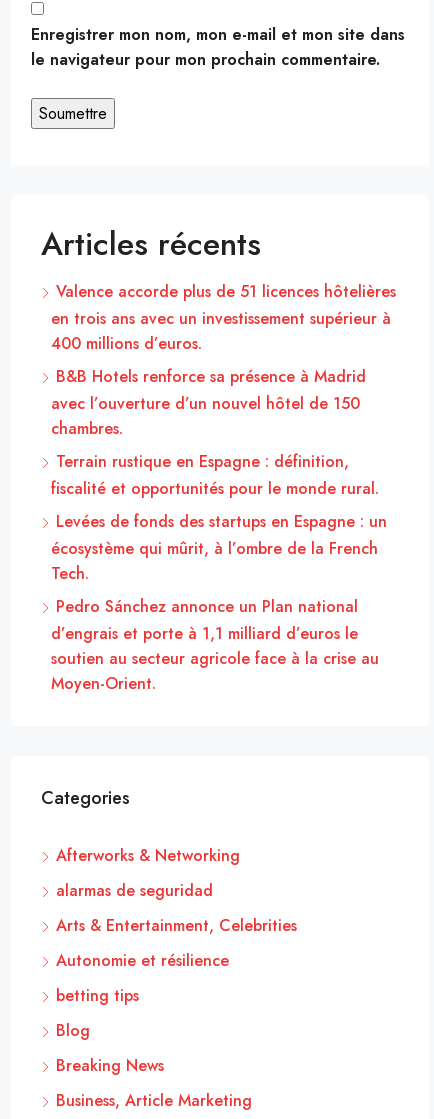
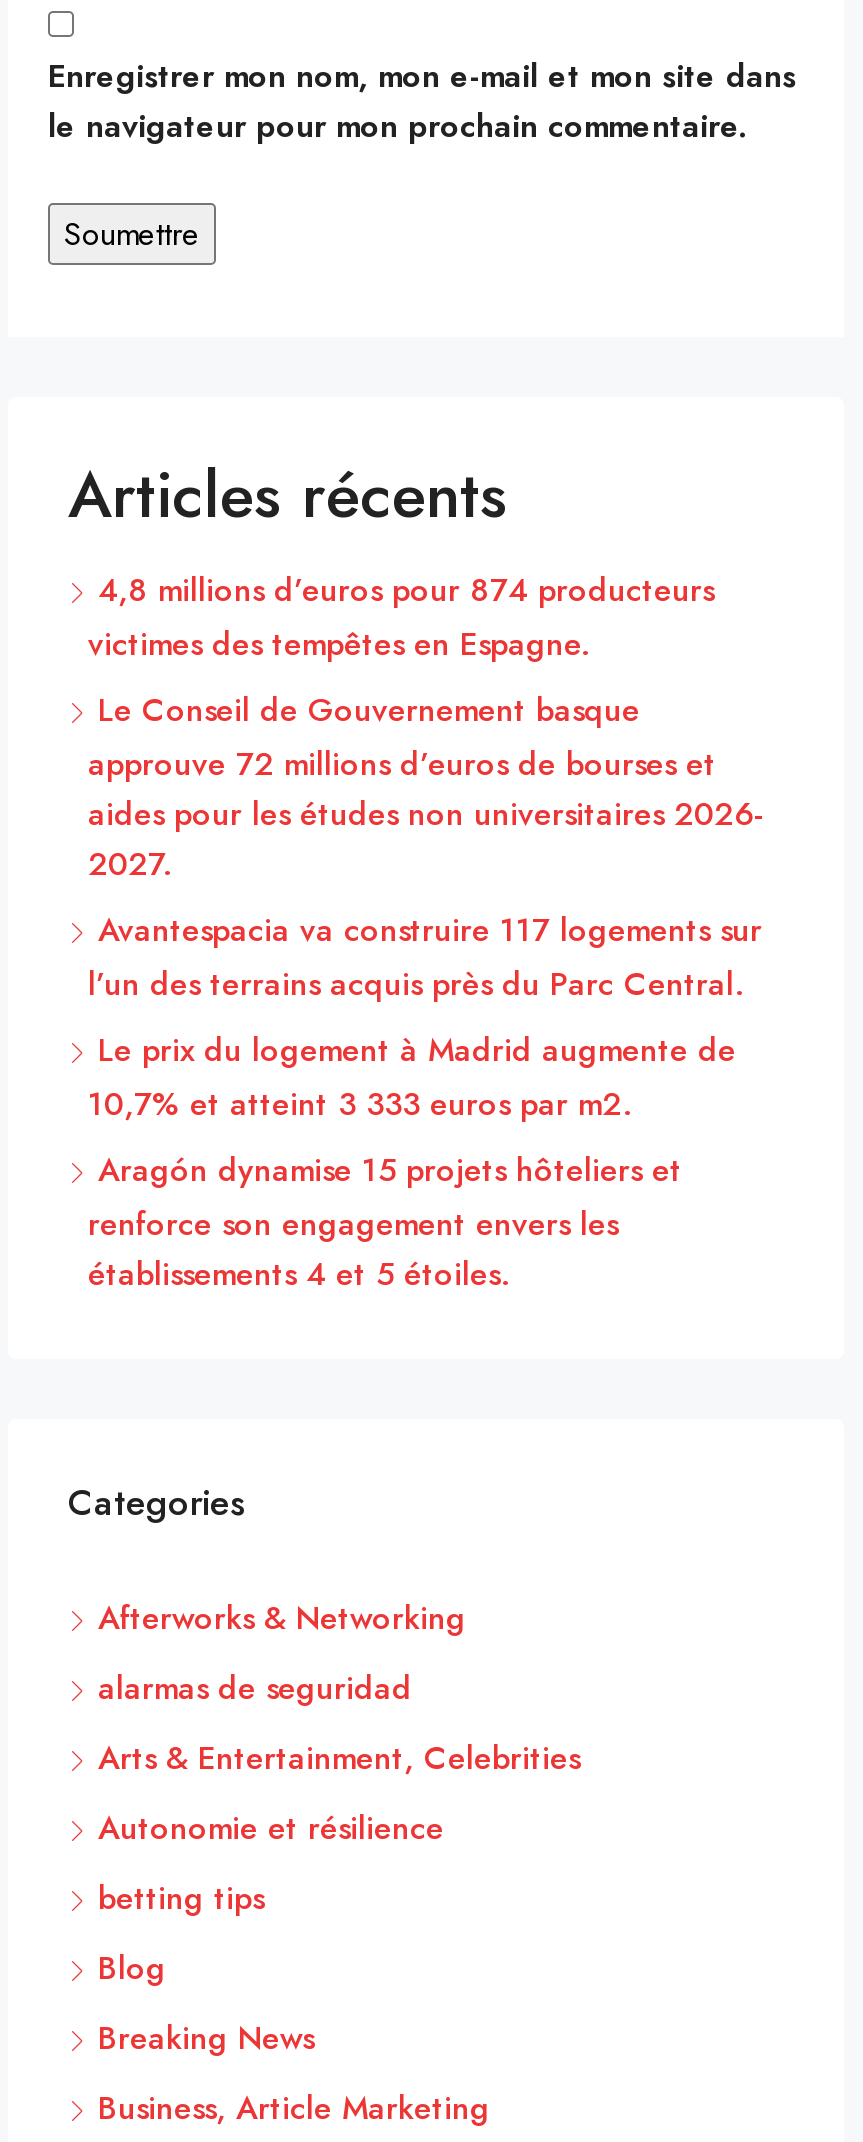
- Valence accorde plus de 51 licences hôtelières
- en trois ans avec un investissement supérieur à
- 400 millions d’euros.
- B&B Hotels renforce sa présence à Madrid
- avec l’ouverture d’un nouvel hôtel de 150
- chambres.
- Terrain rustique en Espagne : définition,
- fiscalité et opportunités pour le monde rural.
- Levées de fonds des startups en Espagne : un
- écosystème qui mûrit, à l’ombre de la French
- Tech.
- Pedro Sánchez annonce un Plan national
- d’engrais et porte à 1,1 milliard d’euros le
- soutien au secteur agricole face à la crise au
- Moyen-Orient.
+ 4,8 millions d’euros pour 874 producteurs
+ victimes des tempêtes en Espagne.
+ Le Conseil de Gouvernement basque
+ approuve 72 millions d’euros de bourses et
+ aides pour les études non universitaires 2026-
+ 2027.
+ Avantespacia va construire 117 logements sur
+ l’un des terrains acquis près du Parc Central.
+ Le prix du logement à Madrid augmente de
+ 10,7% et atteint 3 333 euros par m2.
+ Aragón dynamise 15 projets hôteliers et
+ renforce son engagement envers les
+ établissements 4 et 5 étoiles.
